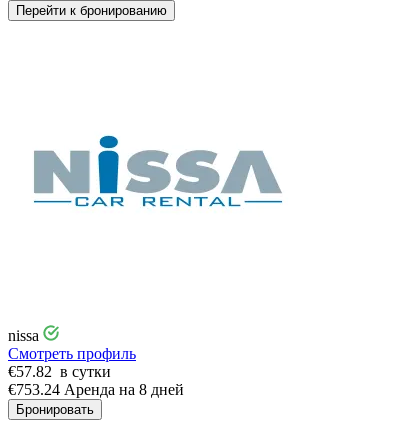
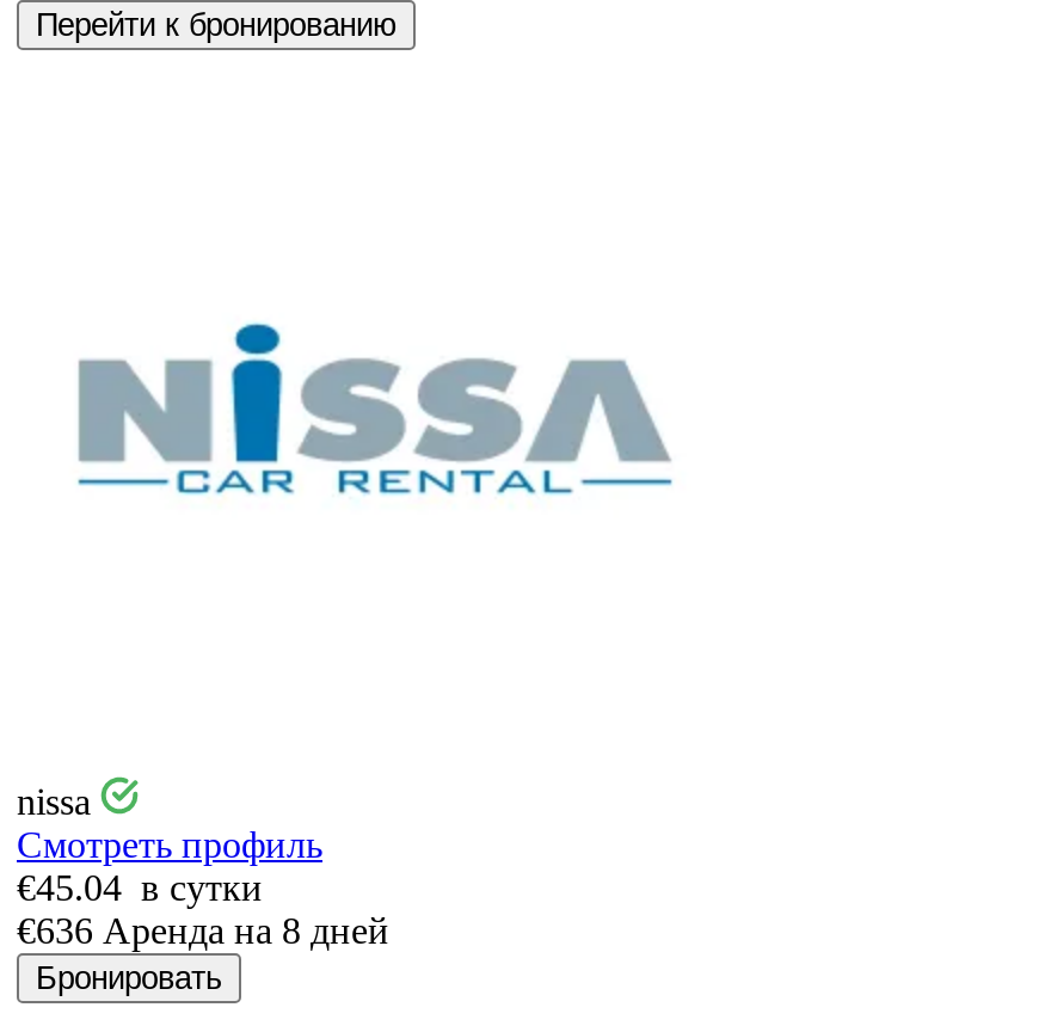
- €57.82 в сутки
+ €45.04 в сутки

- €753.24 Аренда на 8 дней
+ €636 Аренда на 8 дней
